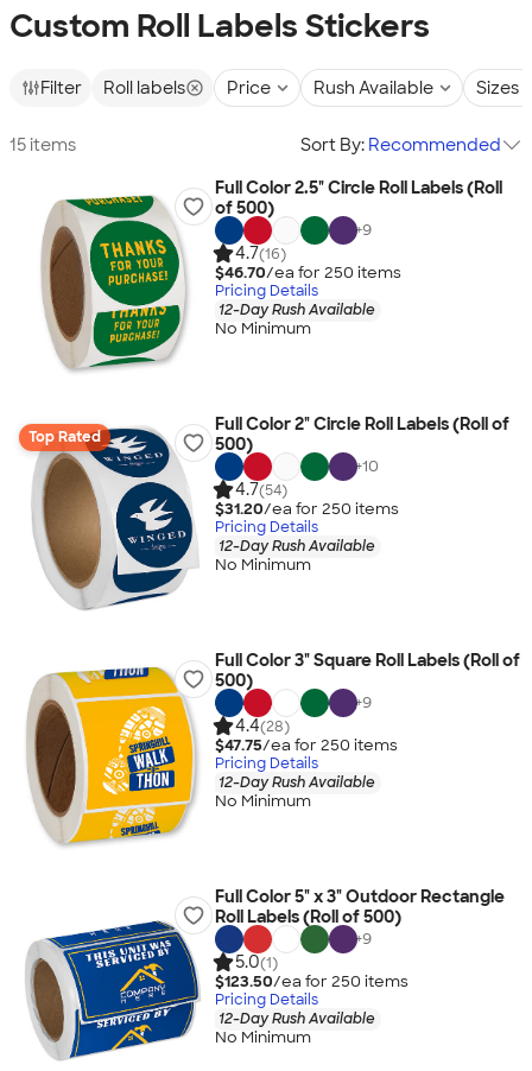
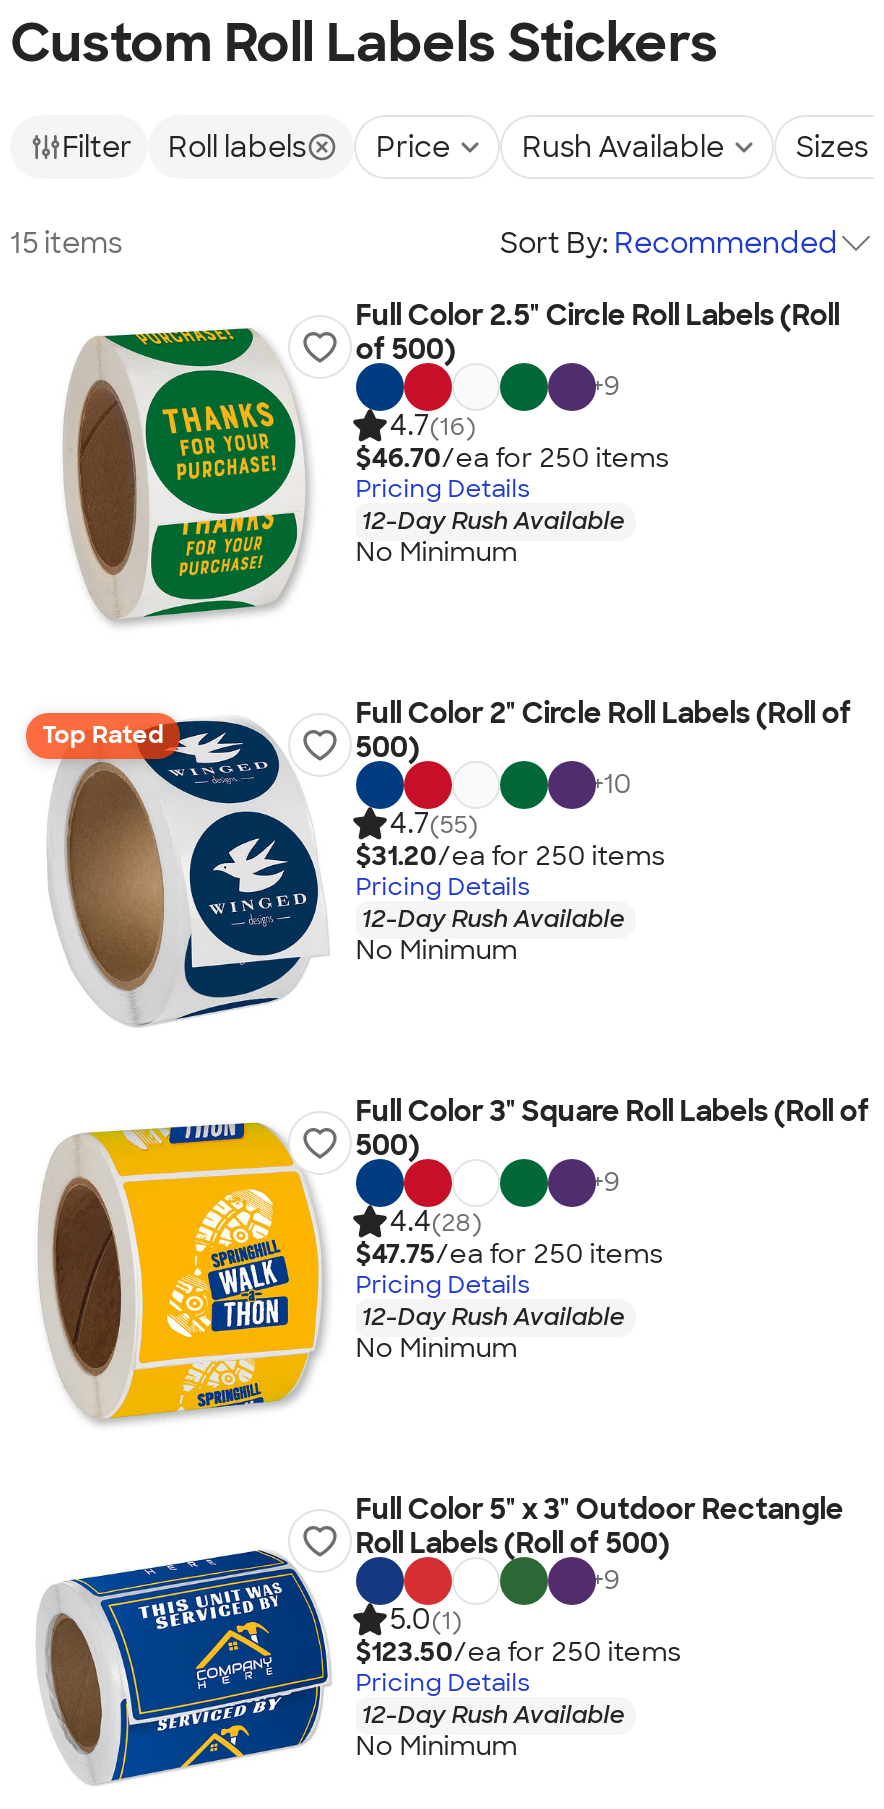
- 4.7(54)
+ 4.7(55)
